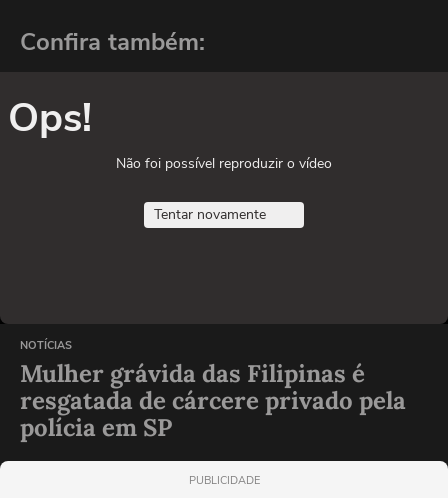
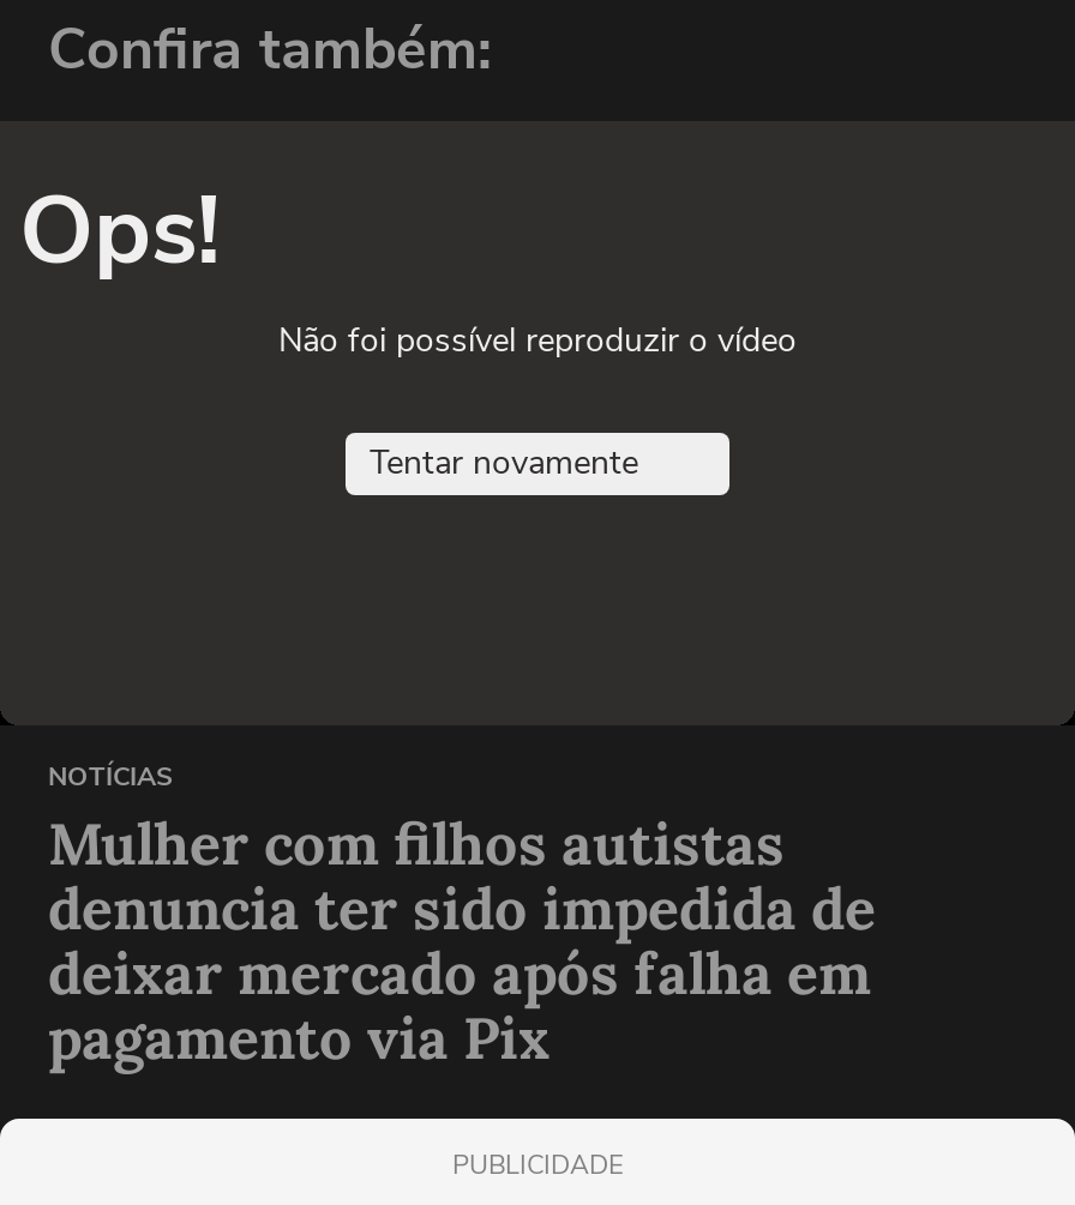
- Mulher grávida das Filipinas é
- resgatada de cárcere privado pela
- polícia em SP
+ Mulher com filhos autistas
+ denuncia ter sido impedida de
+ deixar mercado após falha em
+ pagamento via Pix
